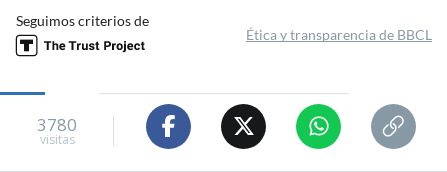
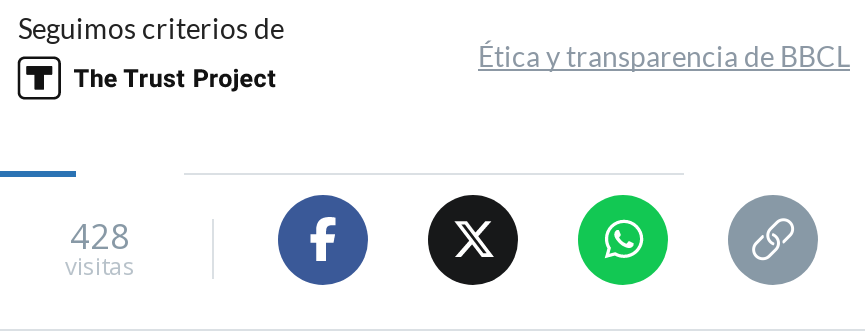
- 3780
+ 428
